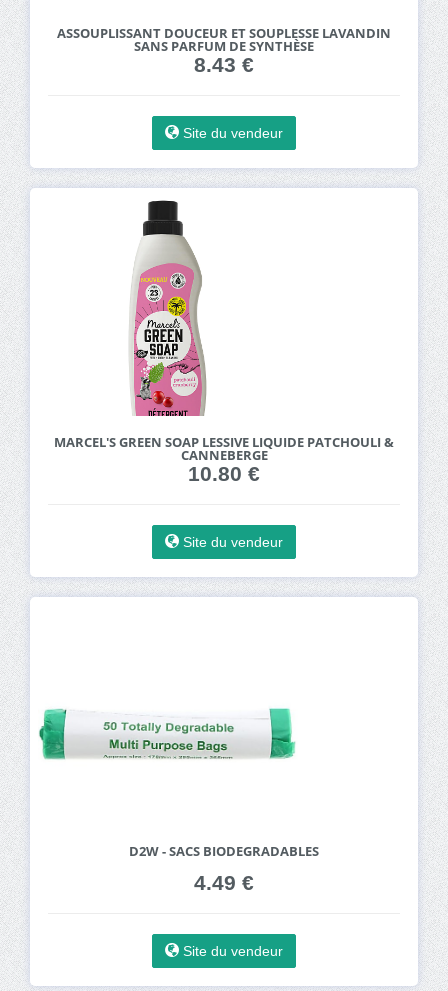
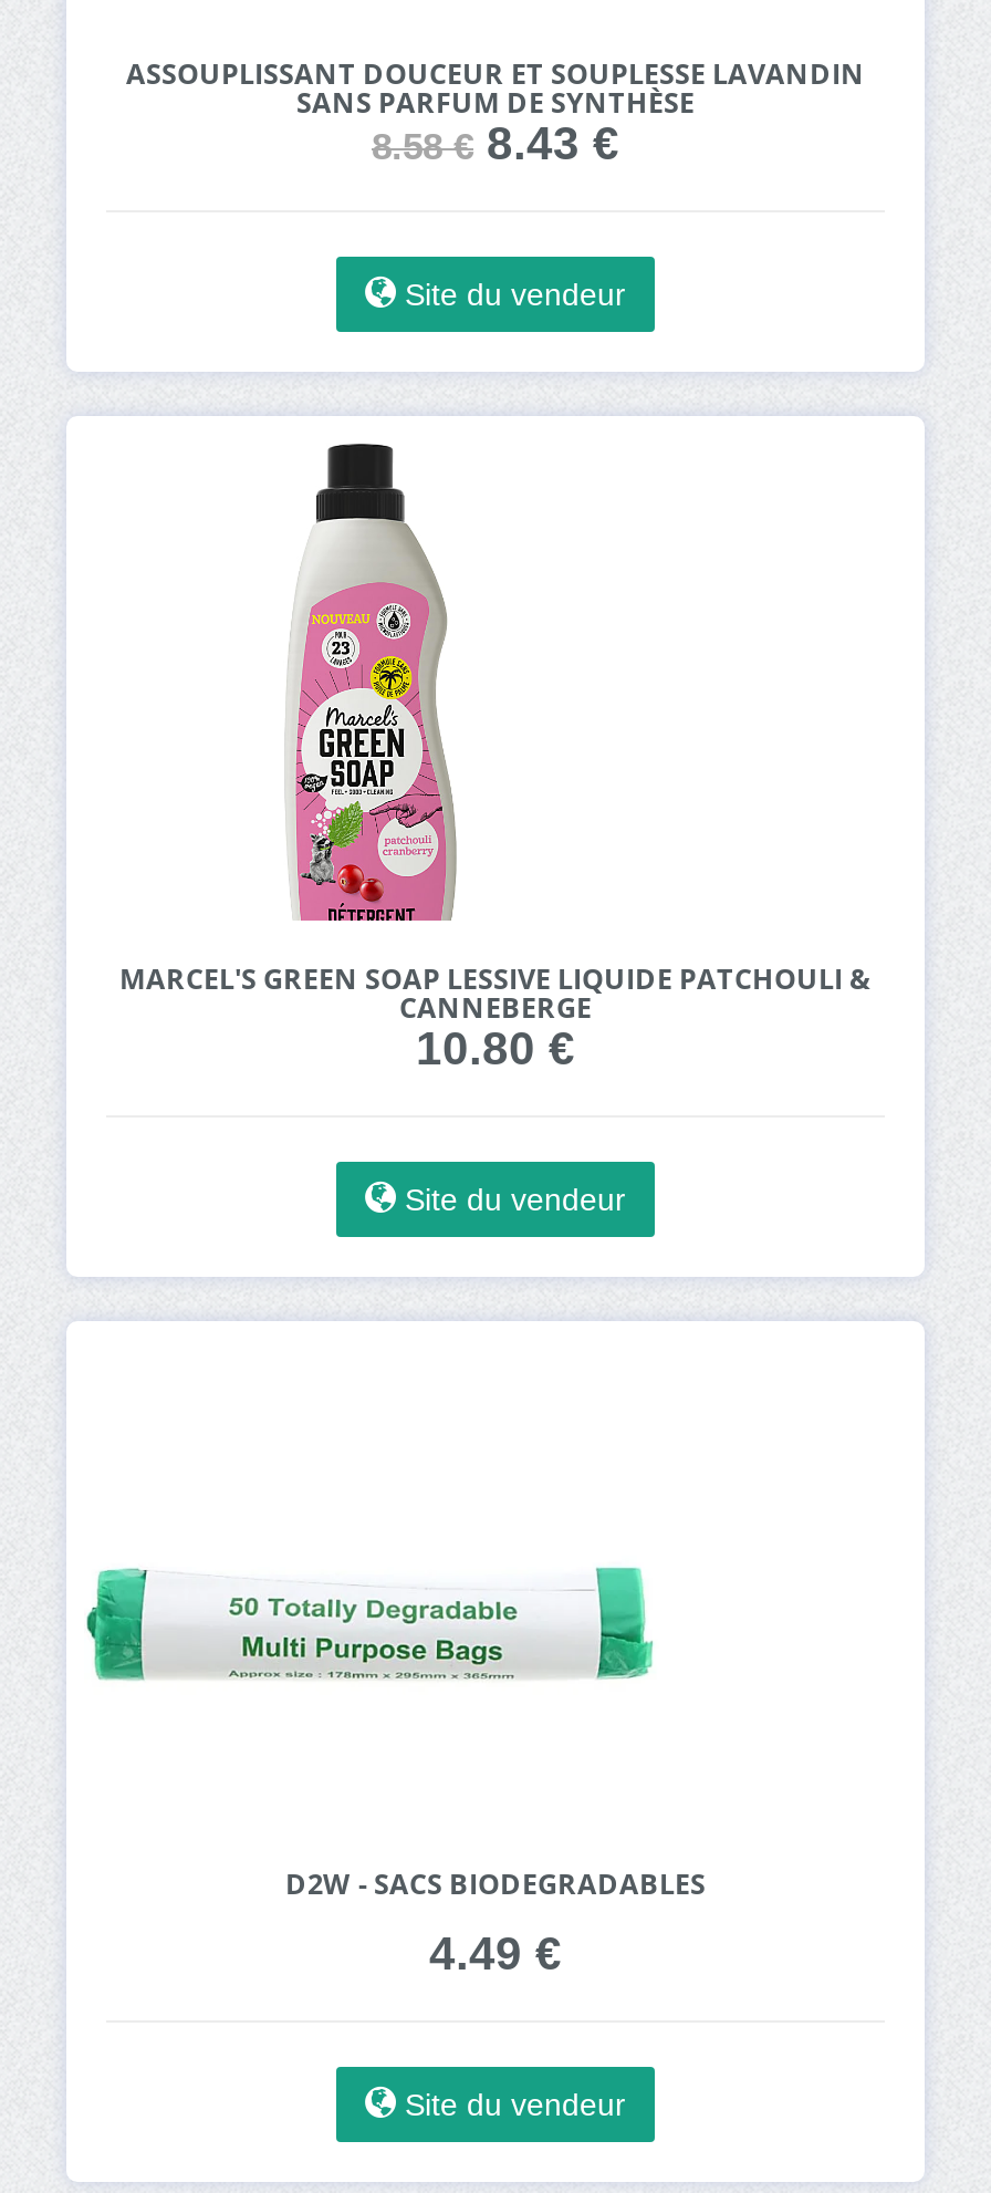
- 8.43 €
+ 8.58 €8.43 €
